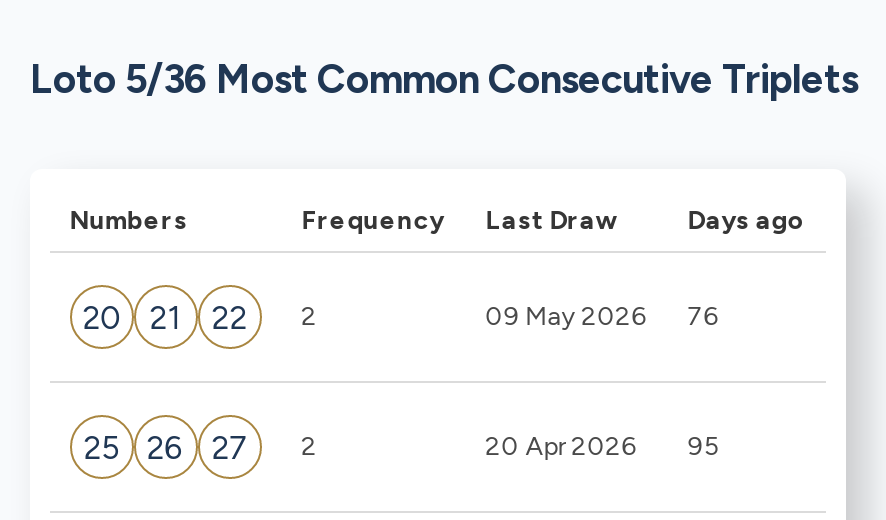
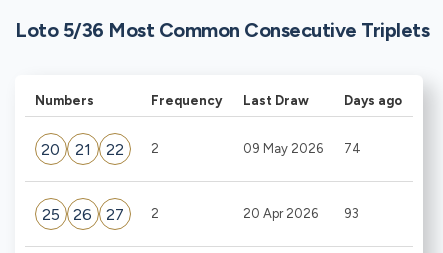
- 09 May 2026 76
+ 09 May 2026 74

- 20 Apr 2026 95
+ 20 Apr 2026 93
